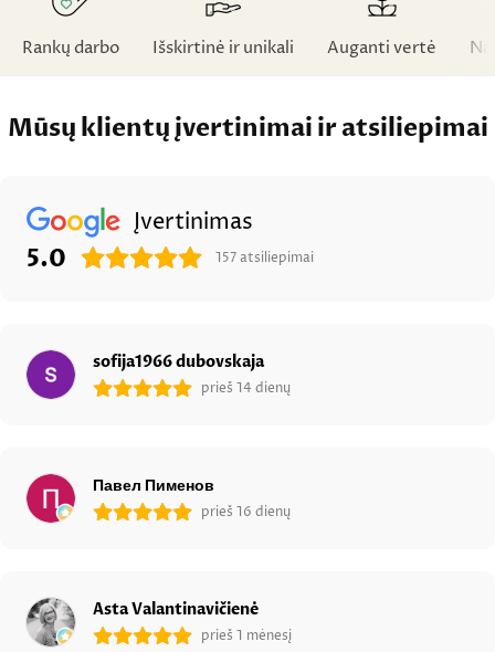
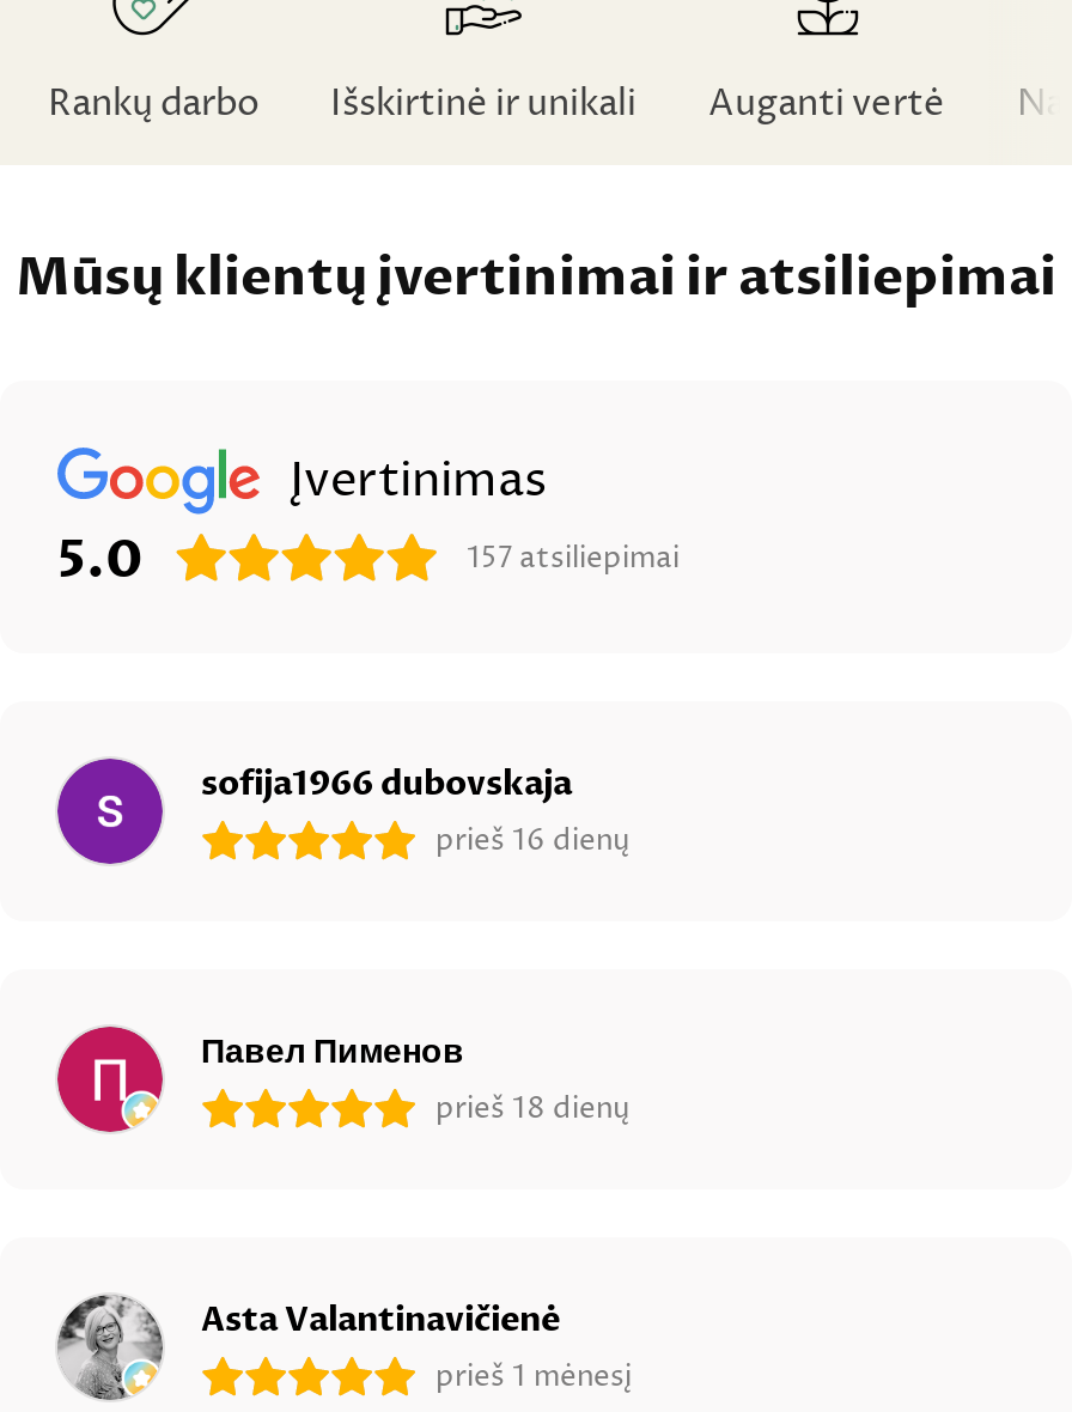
- prieš 14 dienų
+ prieš 16 dienų

- prieš 16 dienų
+ prieš 18 dienų
